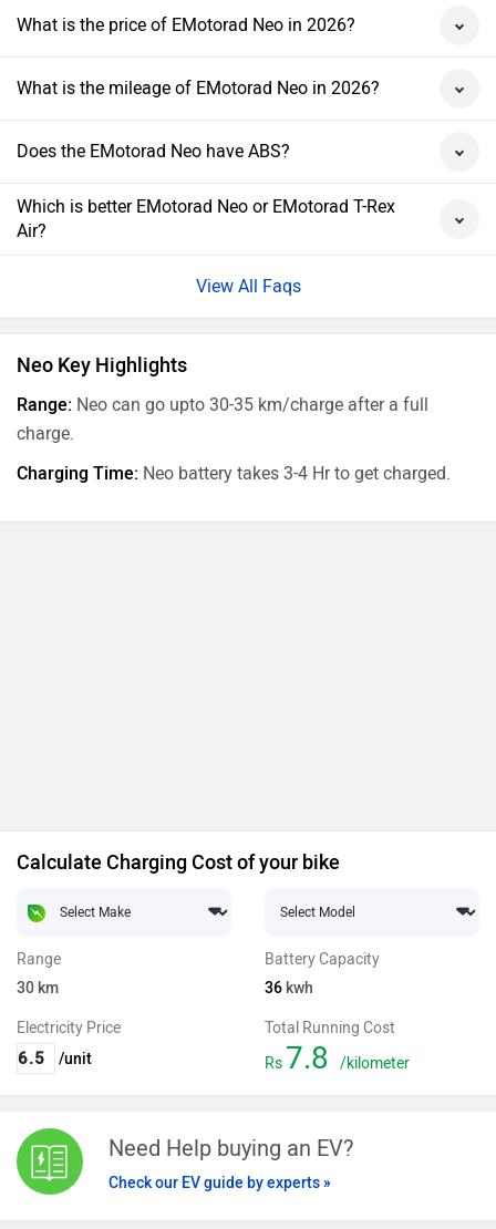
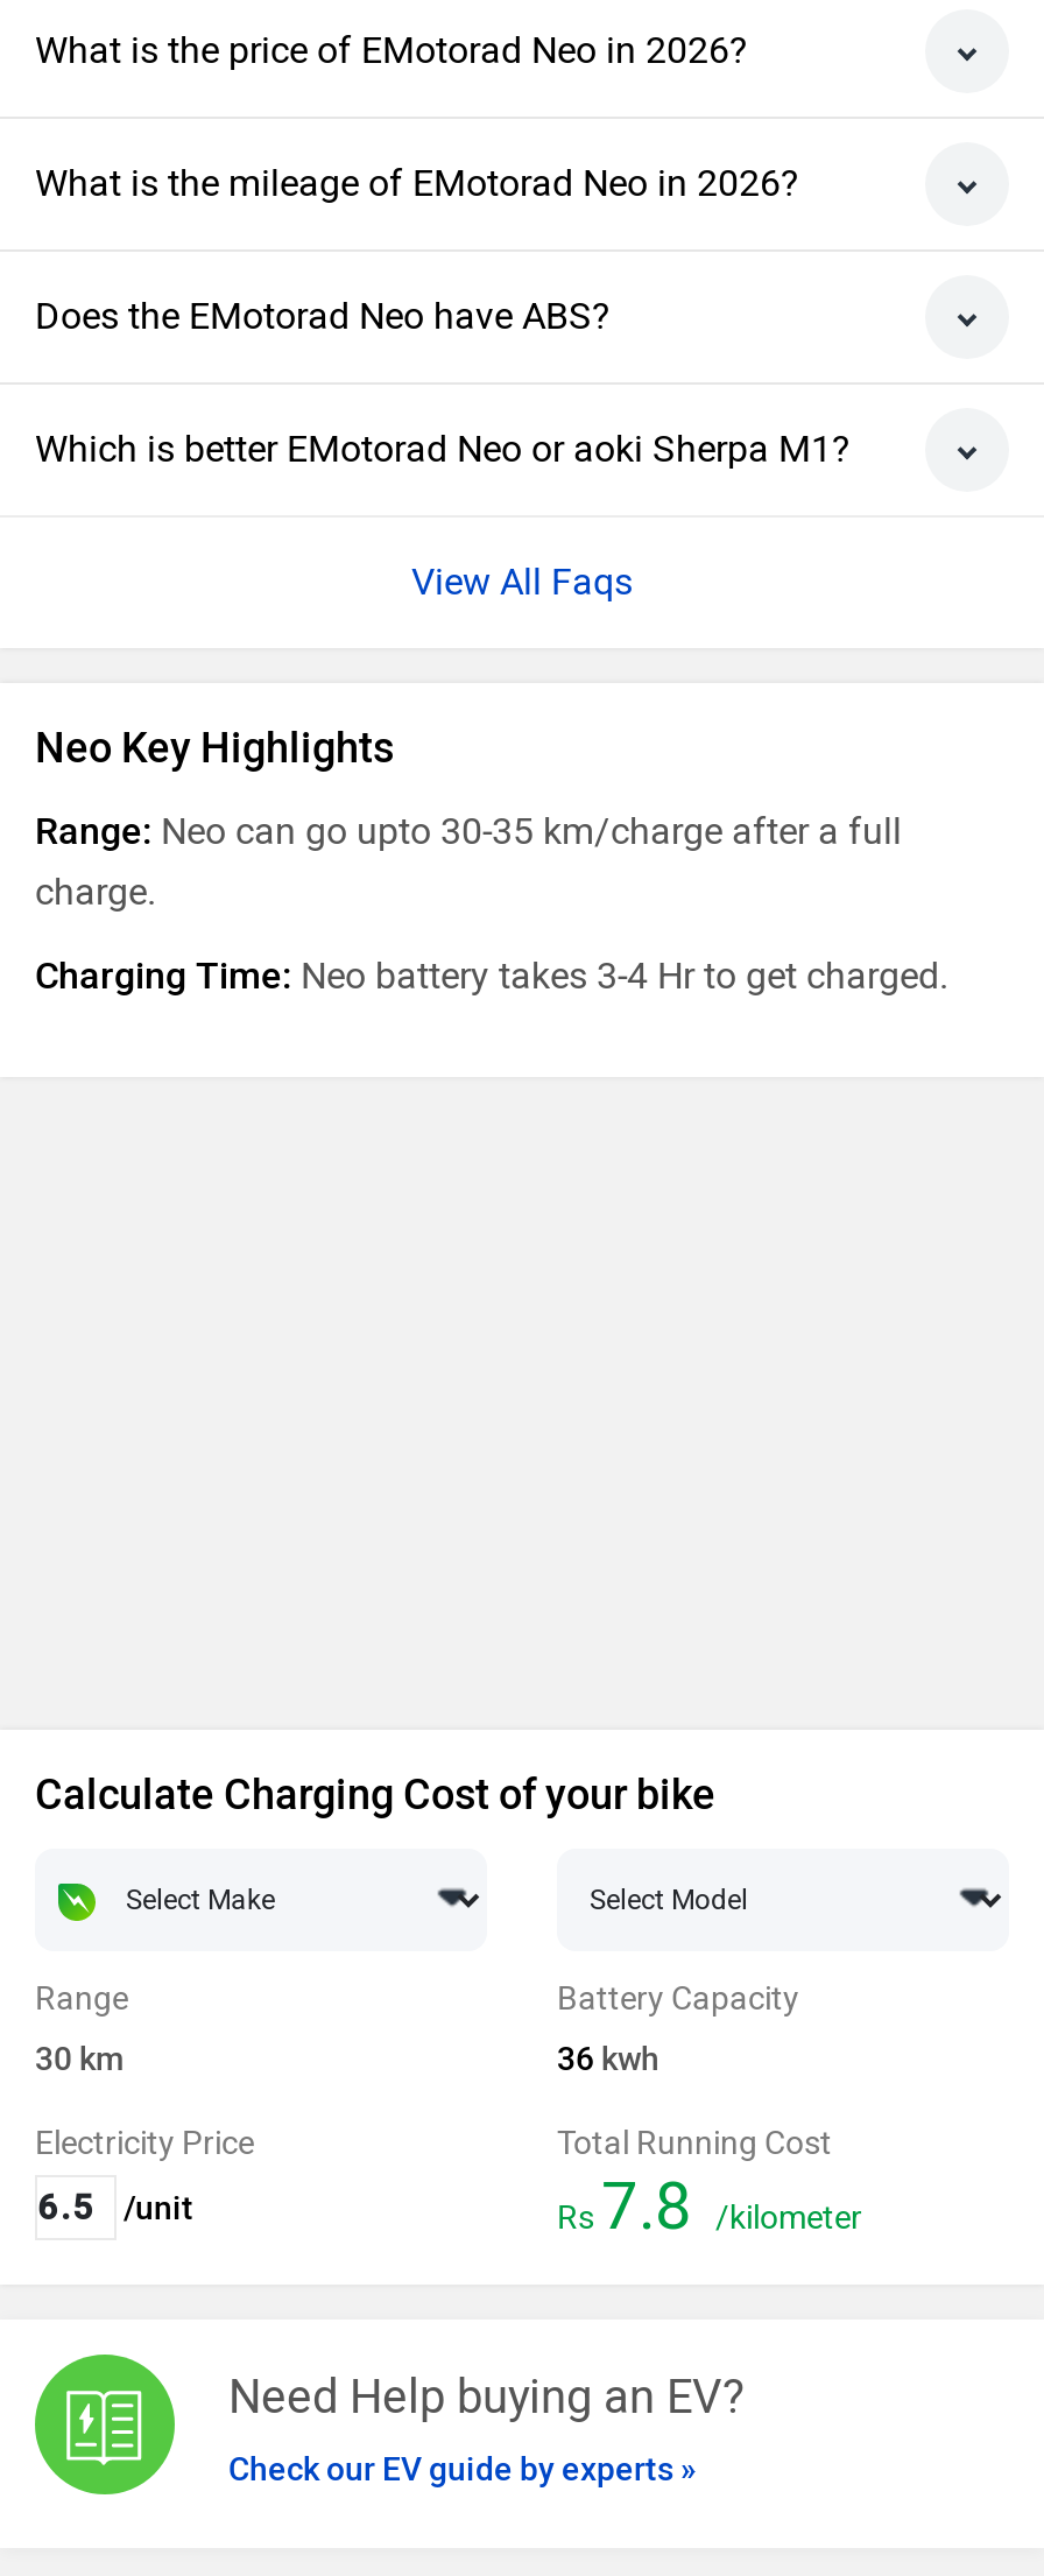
- Which is better EMotorad Neo or EMotorad T-Rex
- Air?
+ Which is better EMotorad Neo or aoki Sherpa M1?
